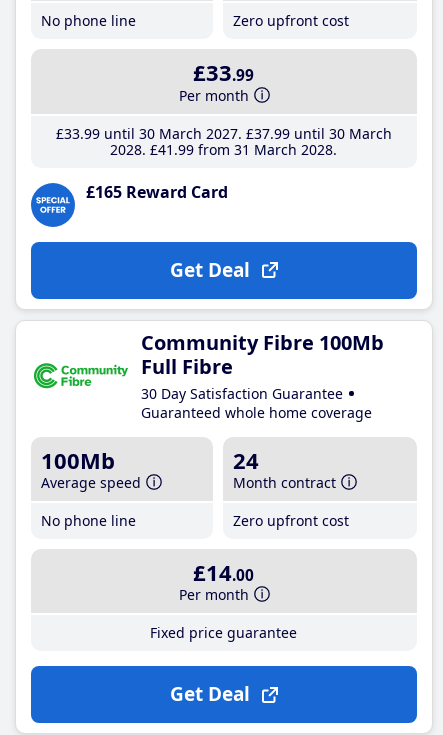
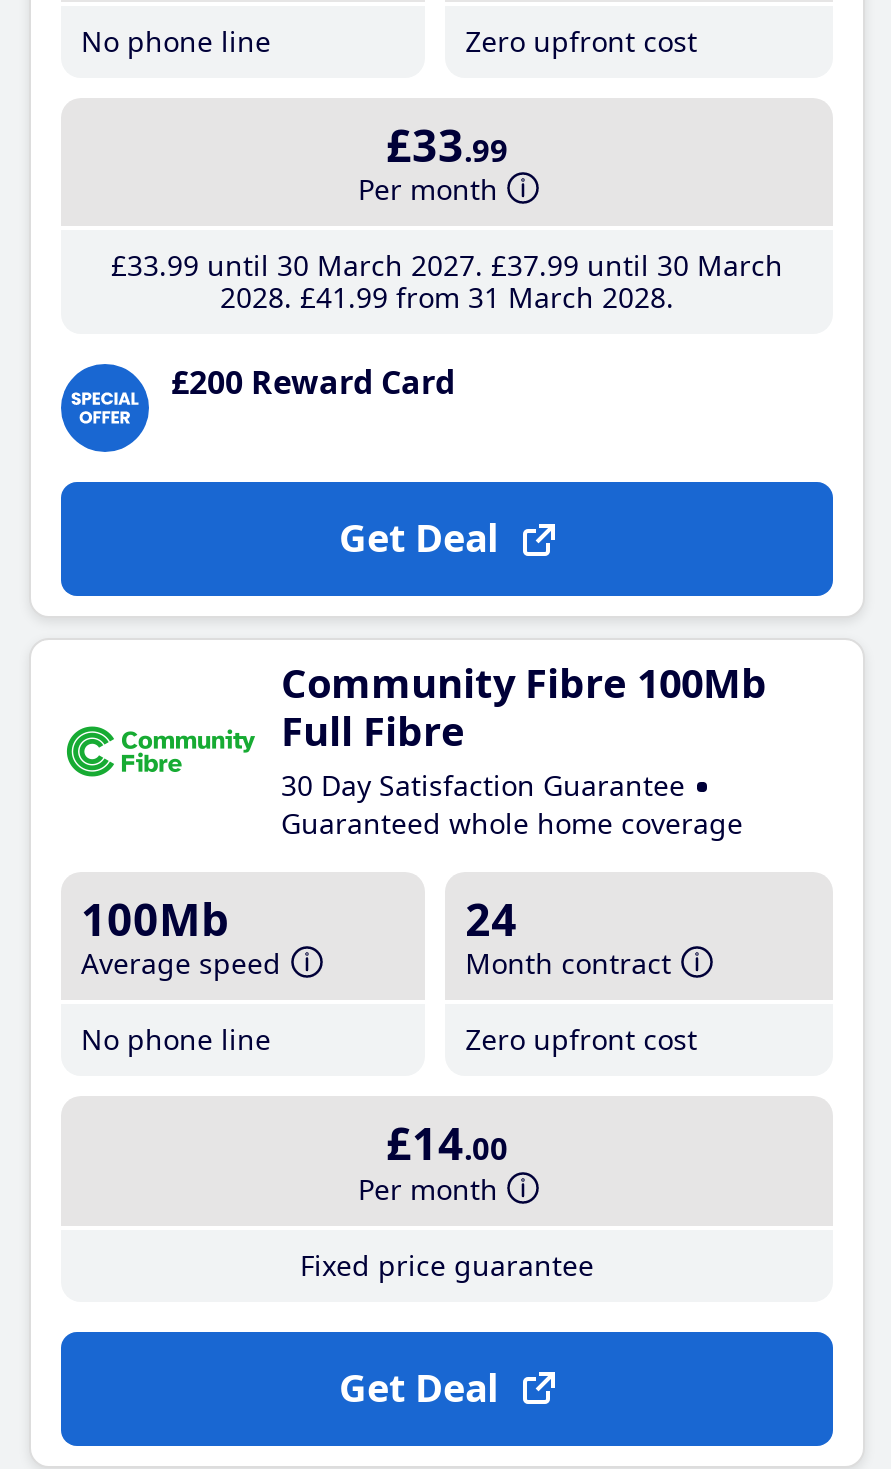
- £165 Reward Card
+ £200 Reward Card
